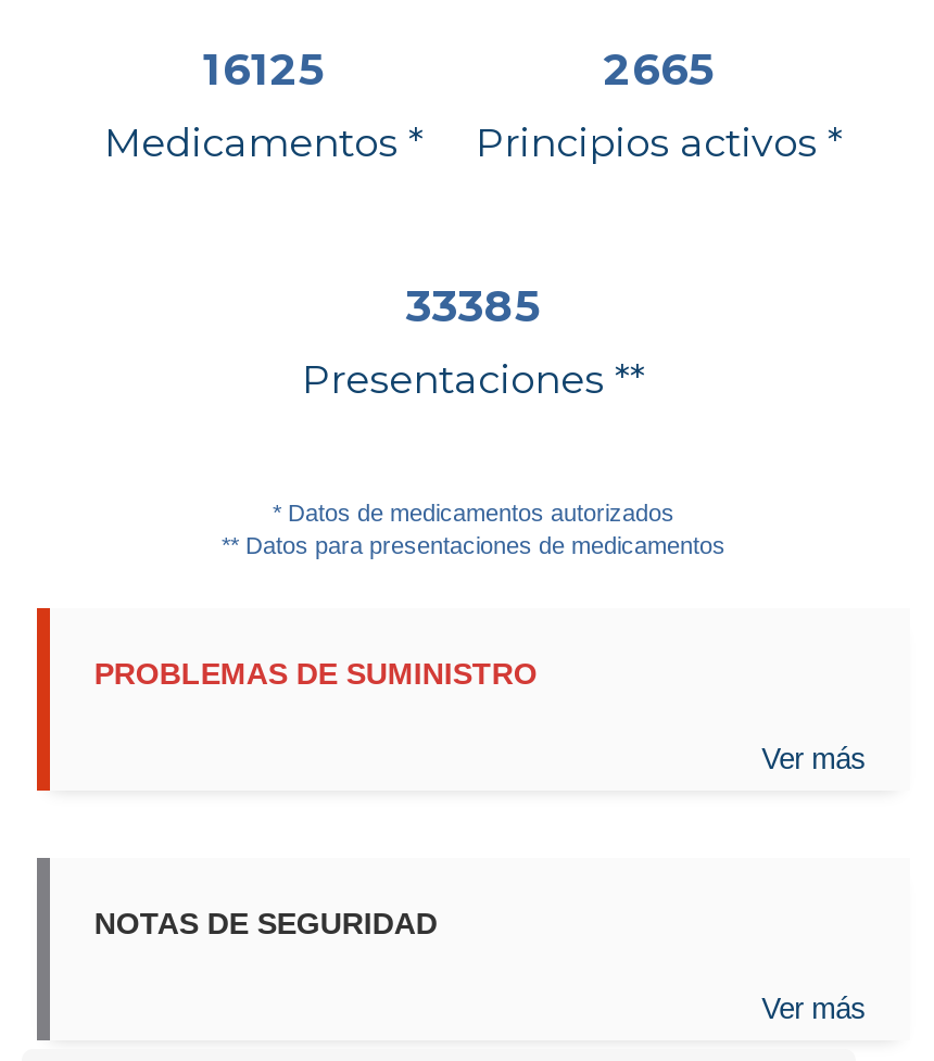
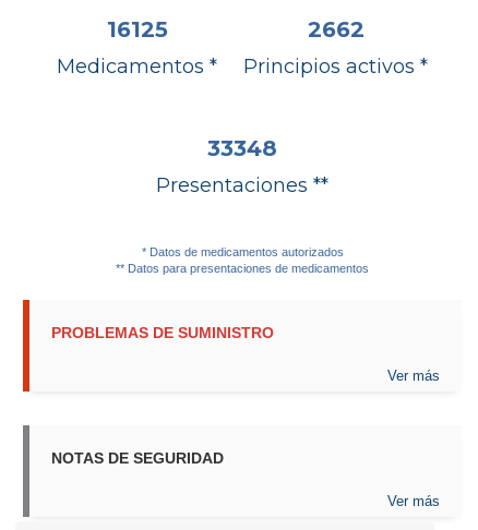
- 2665
+ 2662

- 33385
+ 33348
